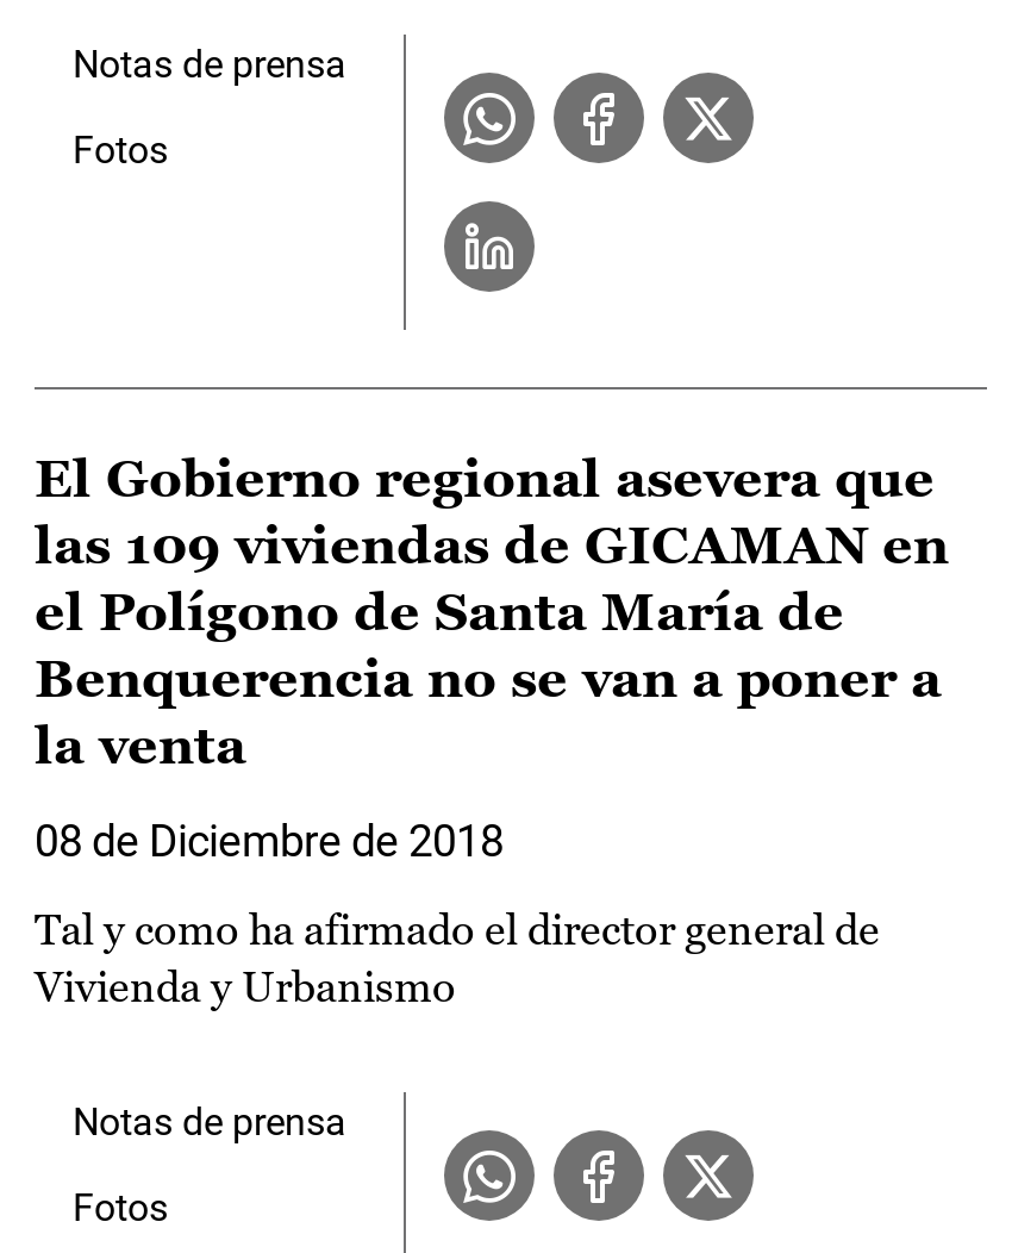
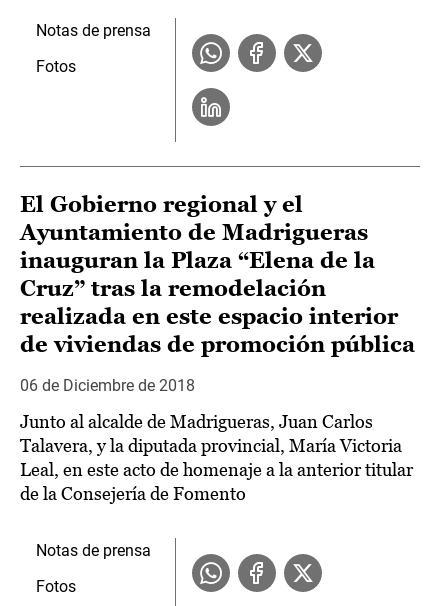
- El Gobierno regional asevera que
- las 109 viviendas de GICAMAN en
- el Polígono de Santa María de
- Benquerencia no se van a poner a
- la venta
+ El Gobierno regional y el
+ Ayuntamiento de Madrigueras
+ inauguran la Plaza “Elena de la
+ Cruz” tras la remodelación
+ realizada en este espacio interior
+ de viviendas de promoción pública

- 08 de Diciembre de 2018
+ 06 de Diciembre de 2018

- Tal y como ha afirmado el director general de
- Vivienda y Urbanismo
+ Junto al alcalde de Madrigueras, Juan Carlos
+ Talavera, y la diputada provincial, María Victoria
+ Leal, en este acto de homenaje a la anterior titular
+ de la Consejería de Fomento
